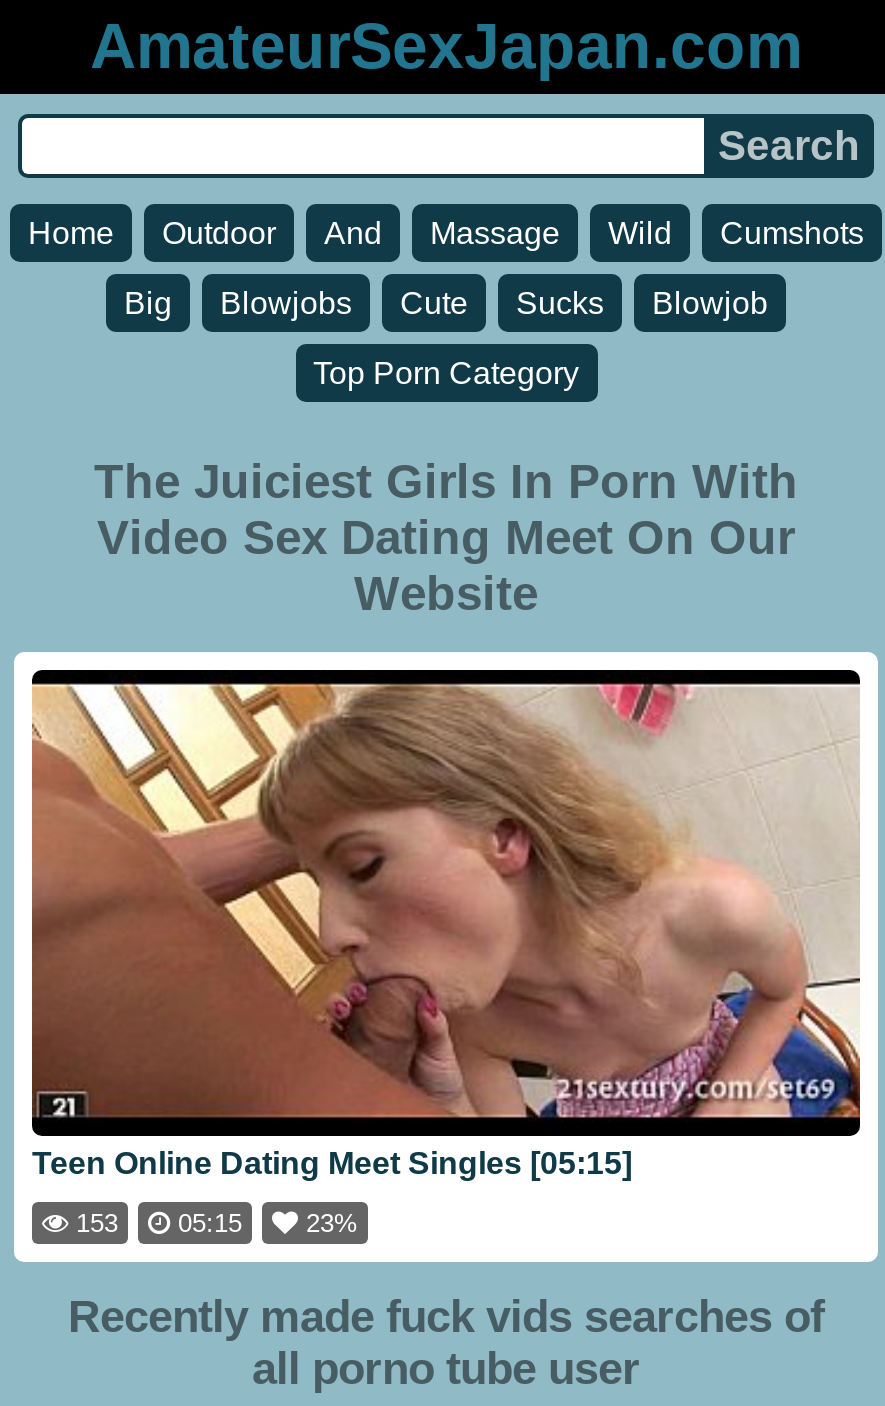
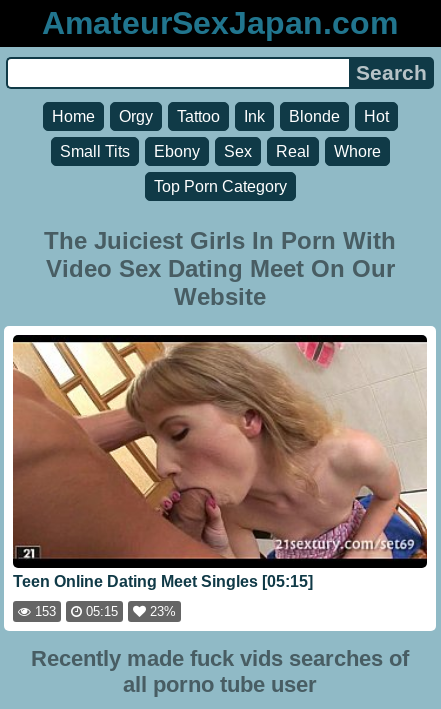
- Outdoor
- And
- Massage
- Wild
- Cumshots
+ Orgy
+ Tattoo
+ Ink
+ Blonde
+ Hot

- Big
- Blowjobs
- Cute
- Sucks
- Blowjob
+ Small Tits
+ Ebony
+ Sex
+ Real
+ Whore
